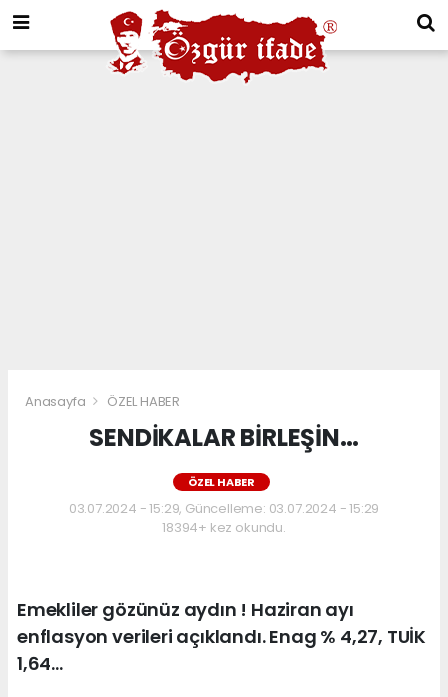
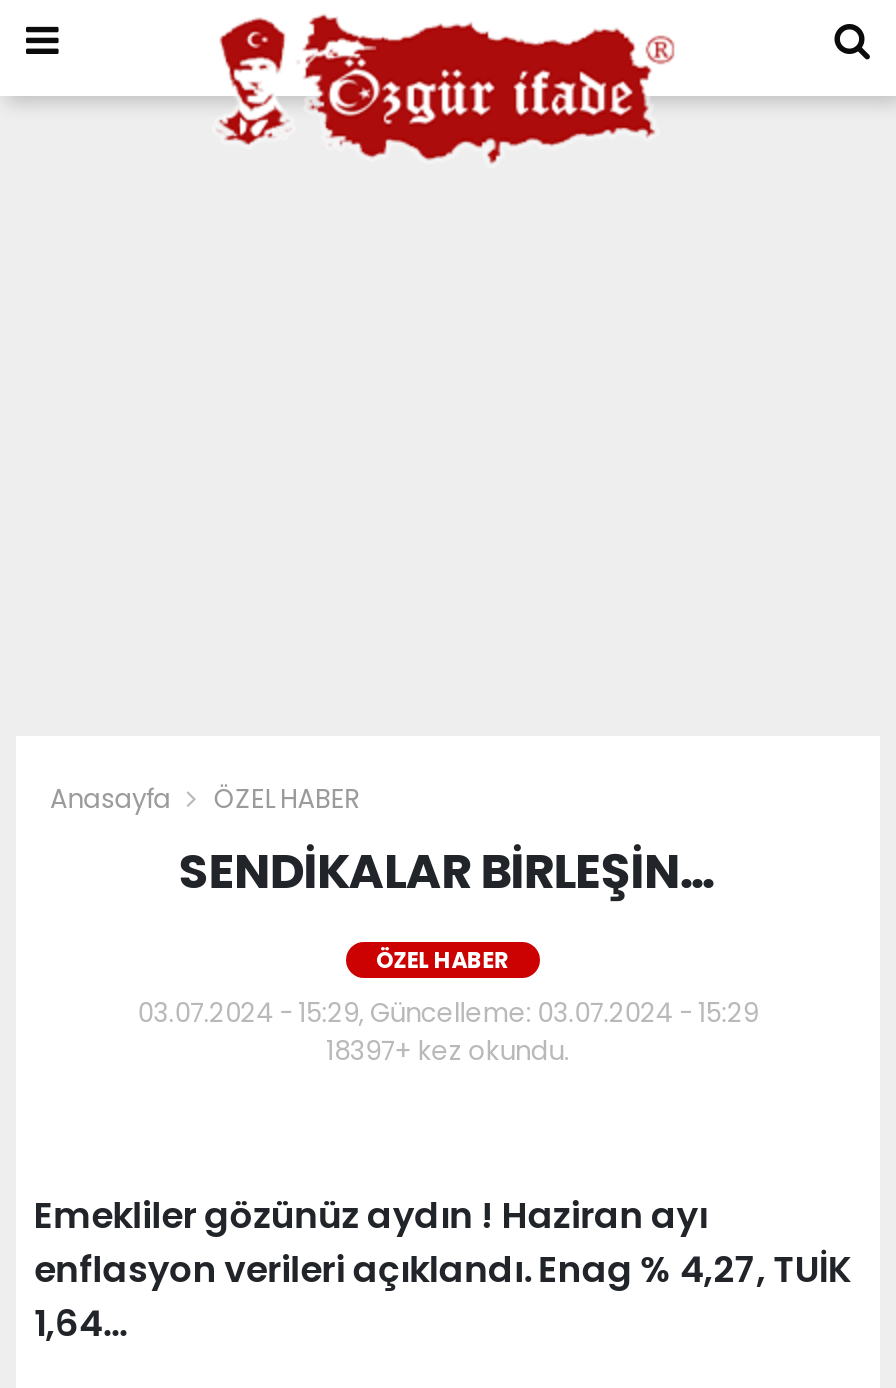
- 18394+ kez okundu.
+ 18397+ kez okundu.
